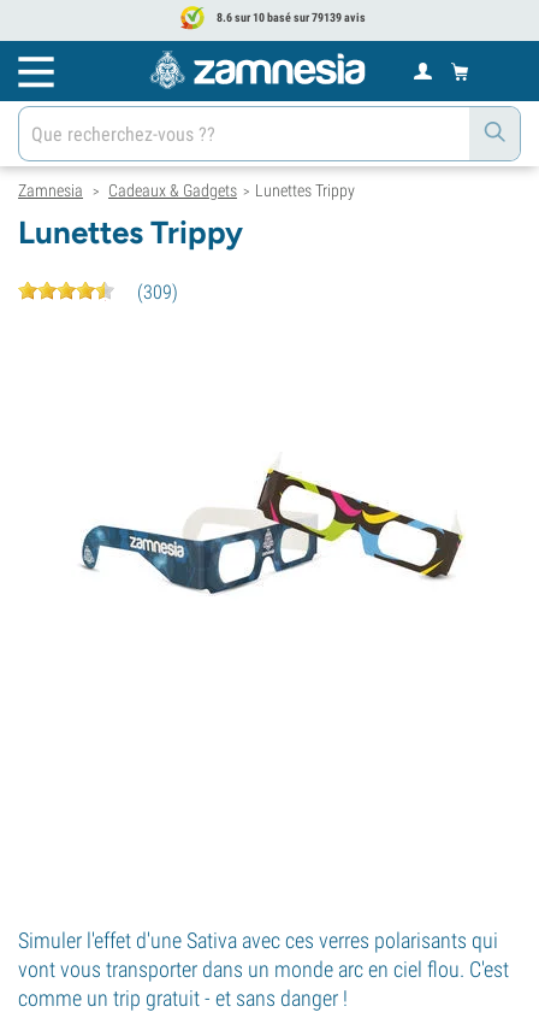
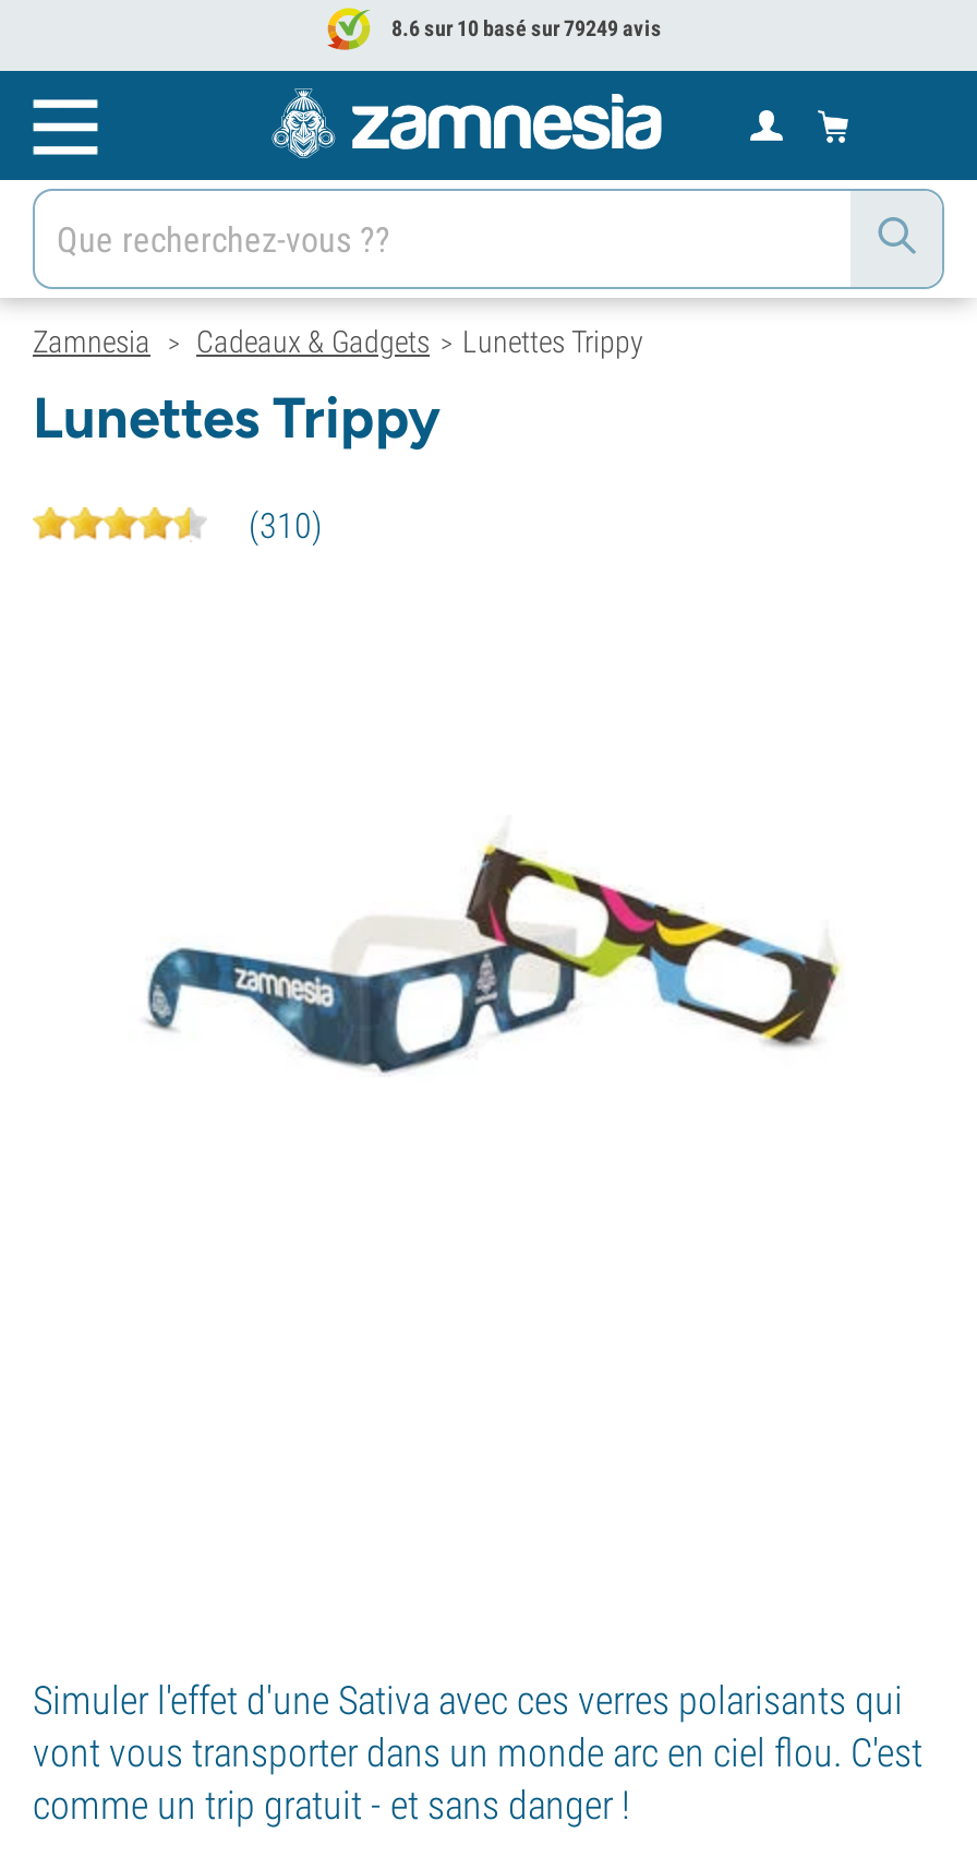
- 8.6 sur 10 basé sur 79139 avis
+ 8.6 sur 10 basé sur 79249 avis

- (309)
+ (310)
